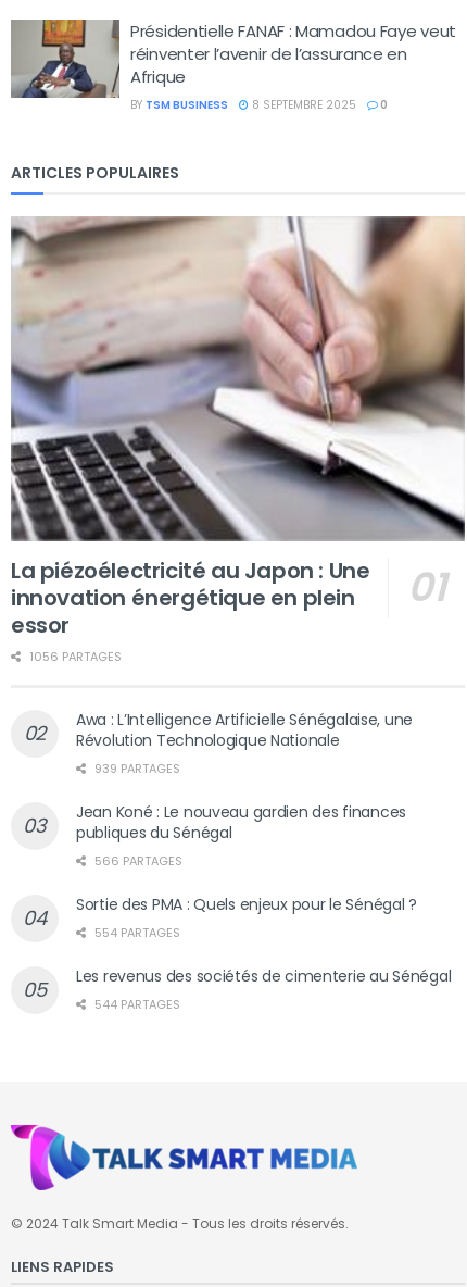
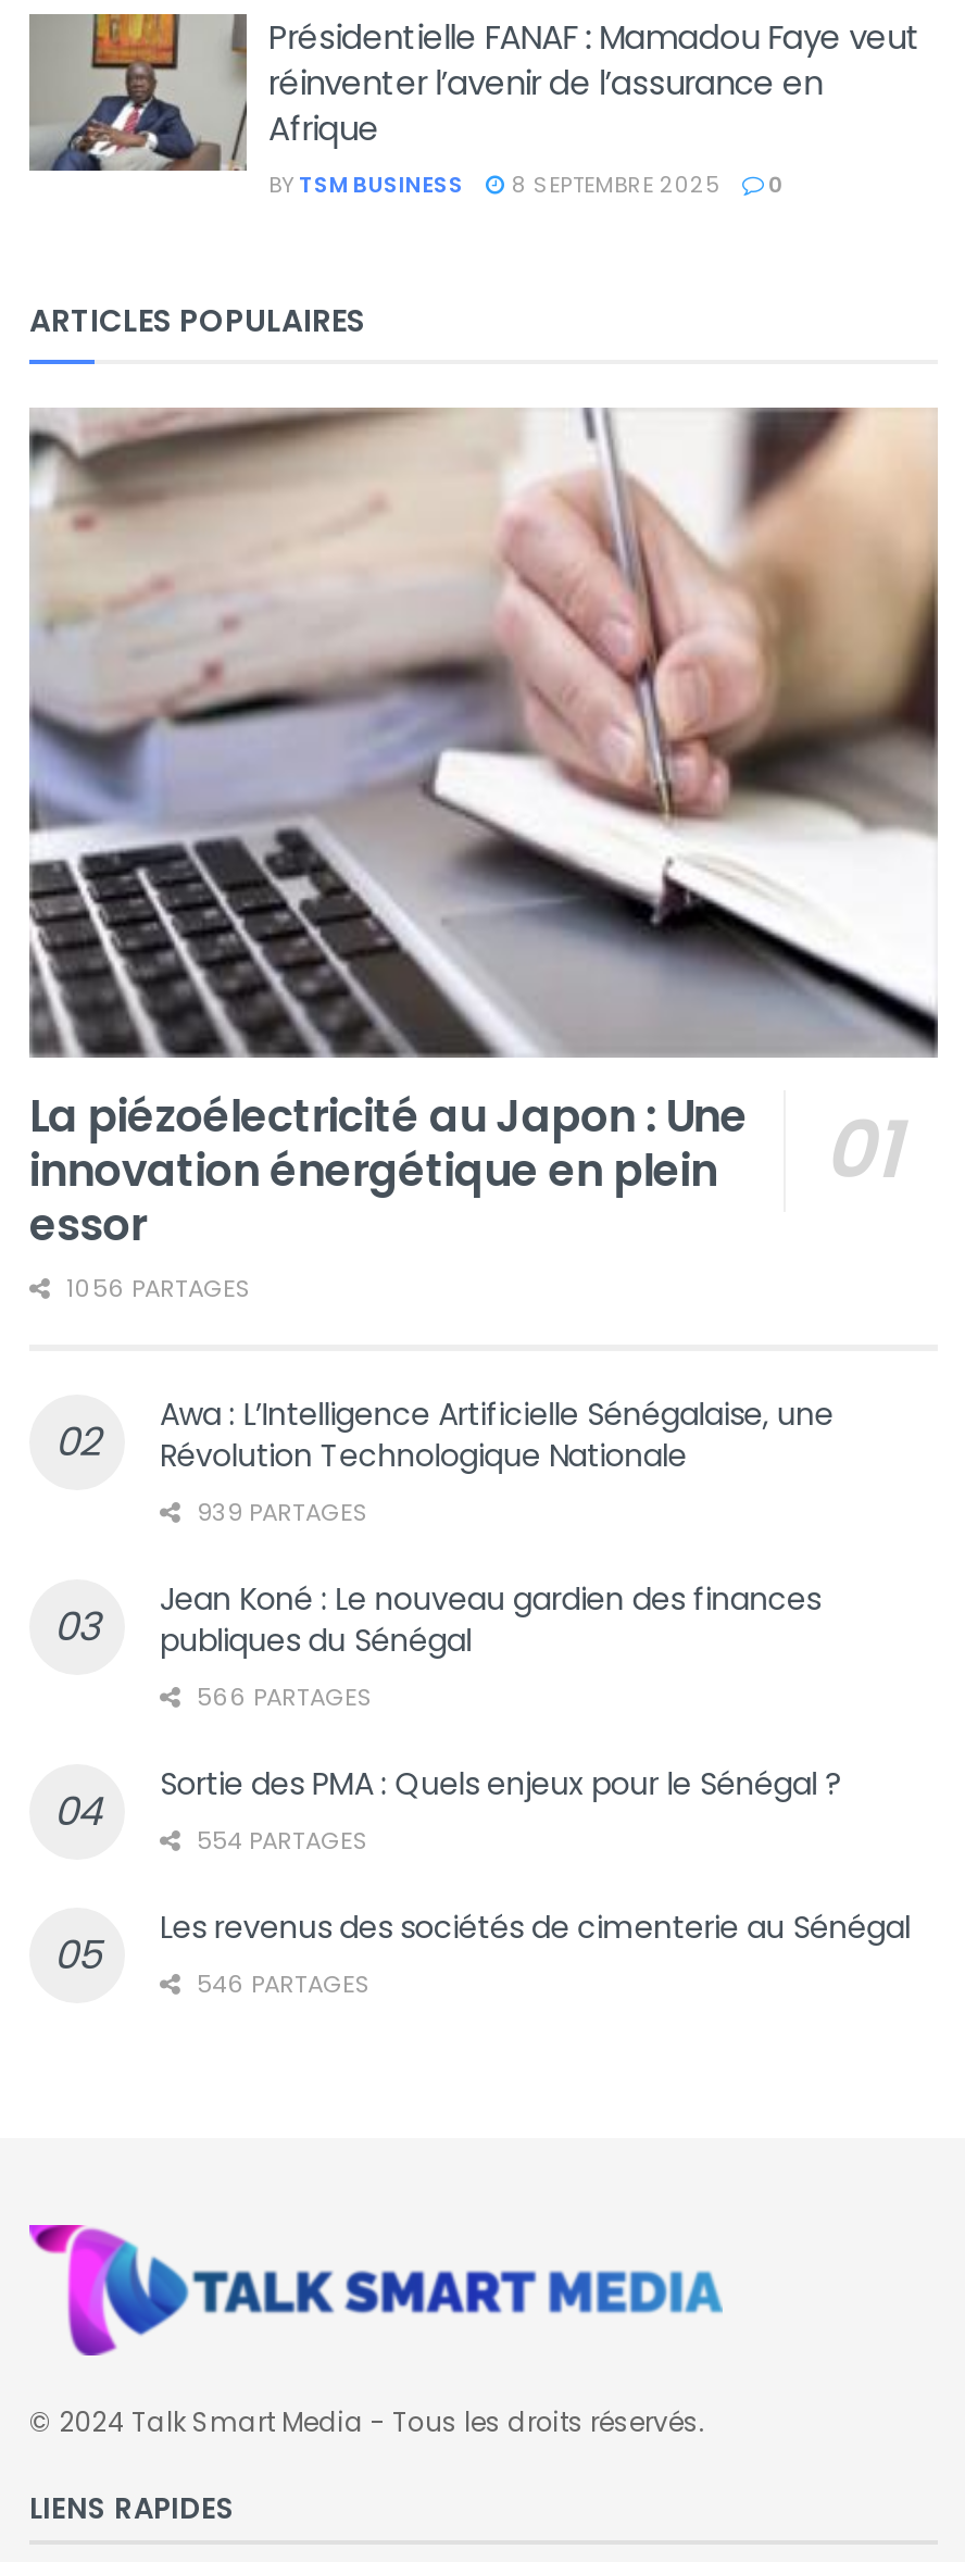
- 544 PARTAGES
+ 546 PARTAGES
